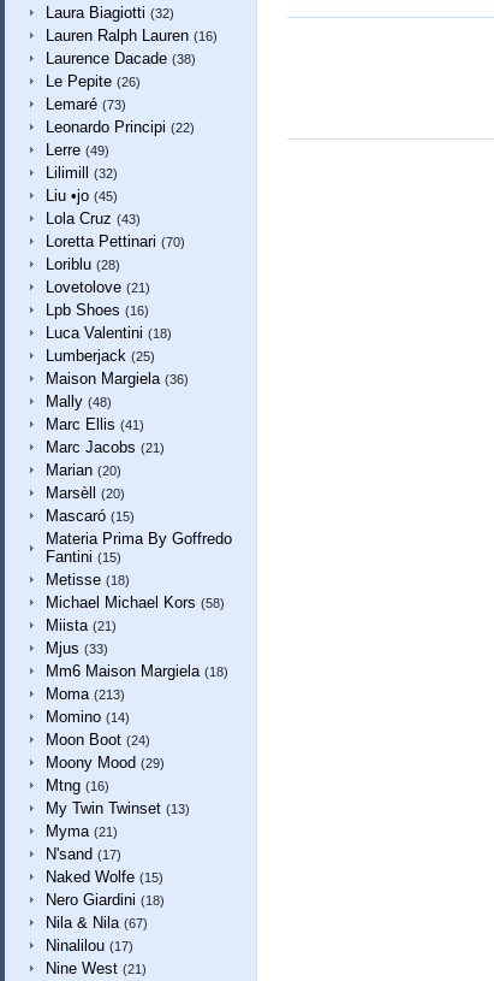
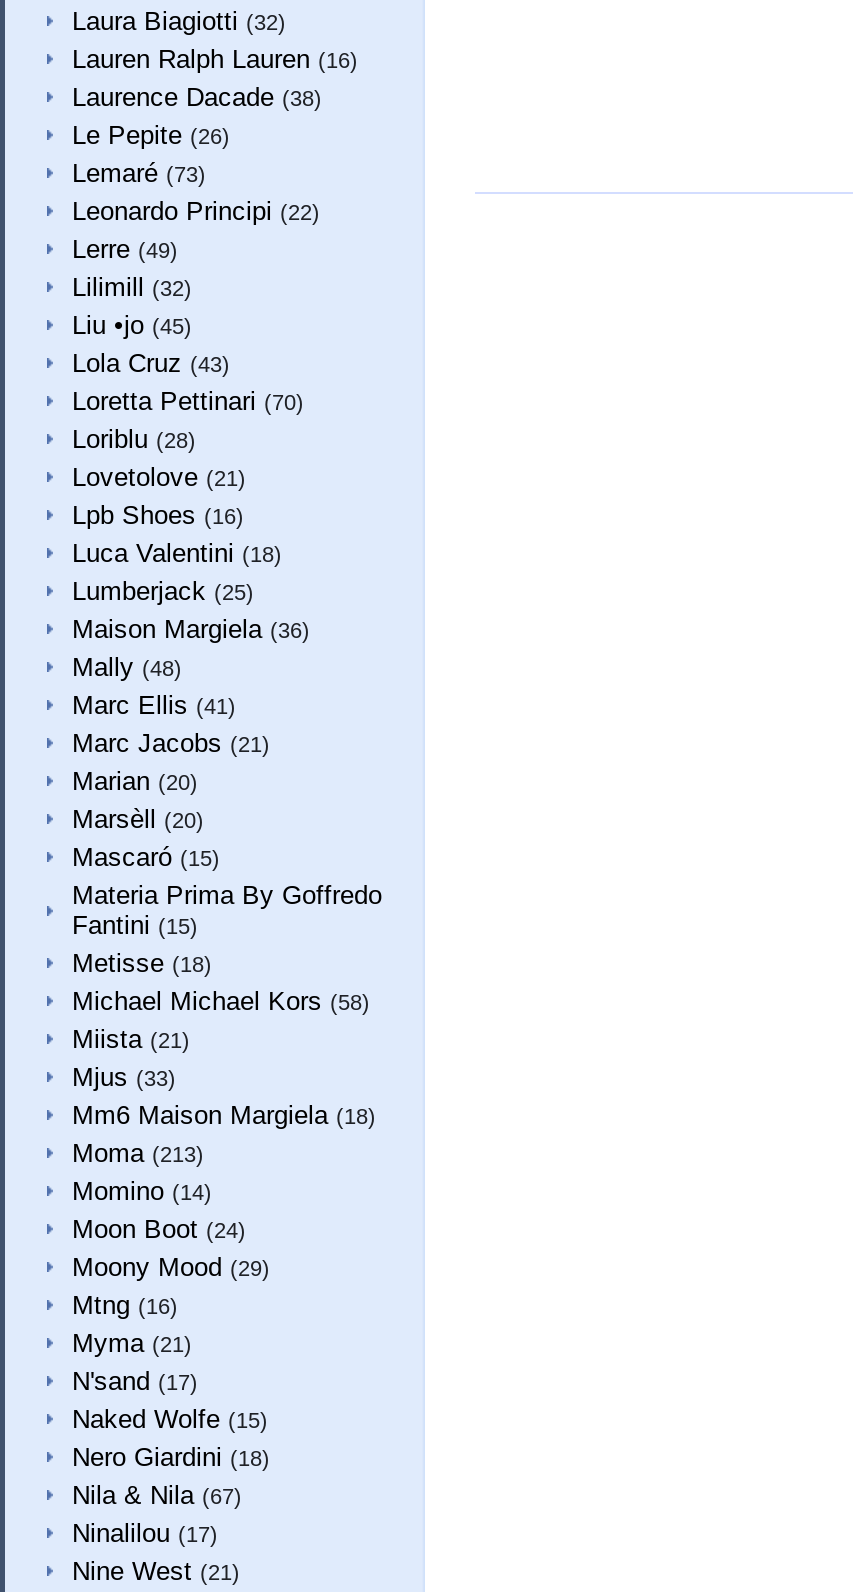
- My Twin Twinset (13)
